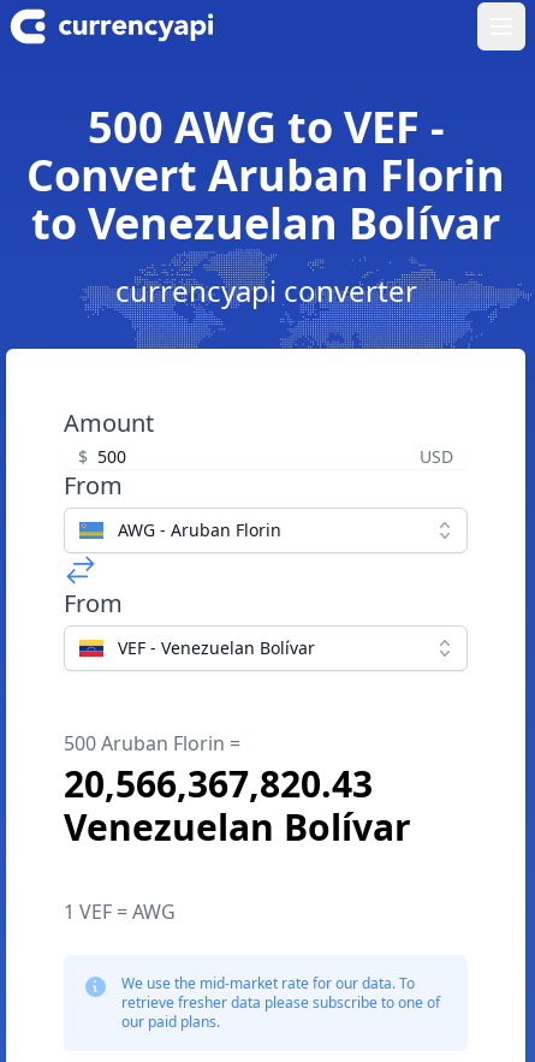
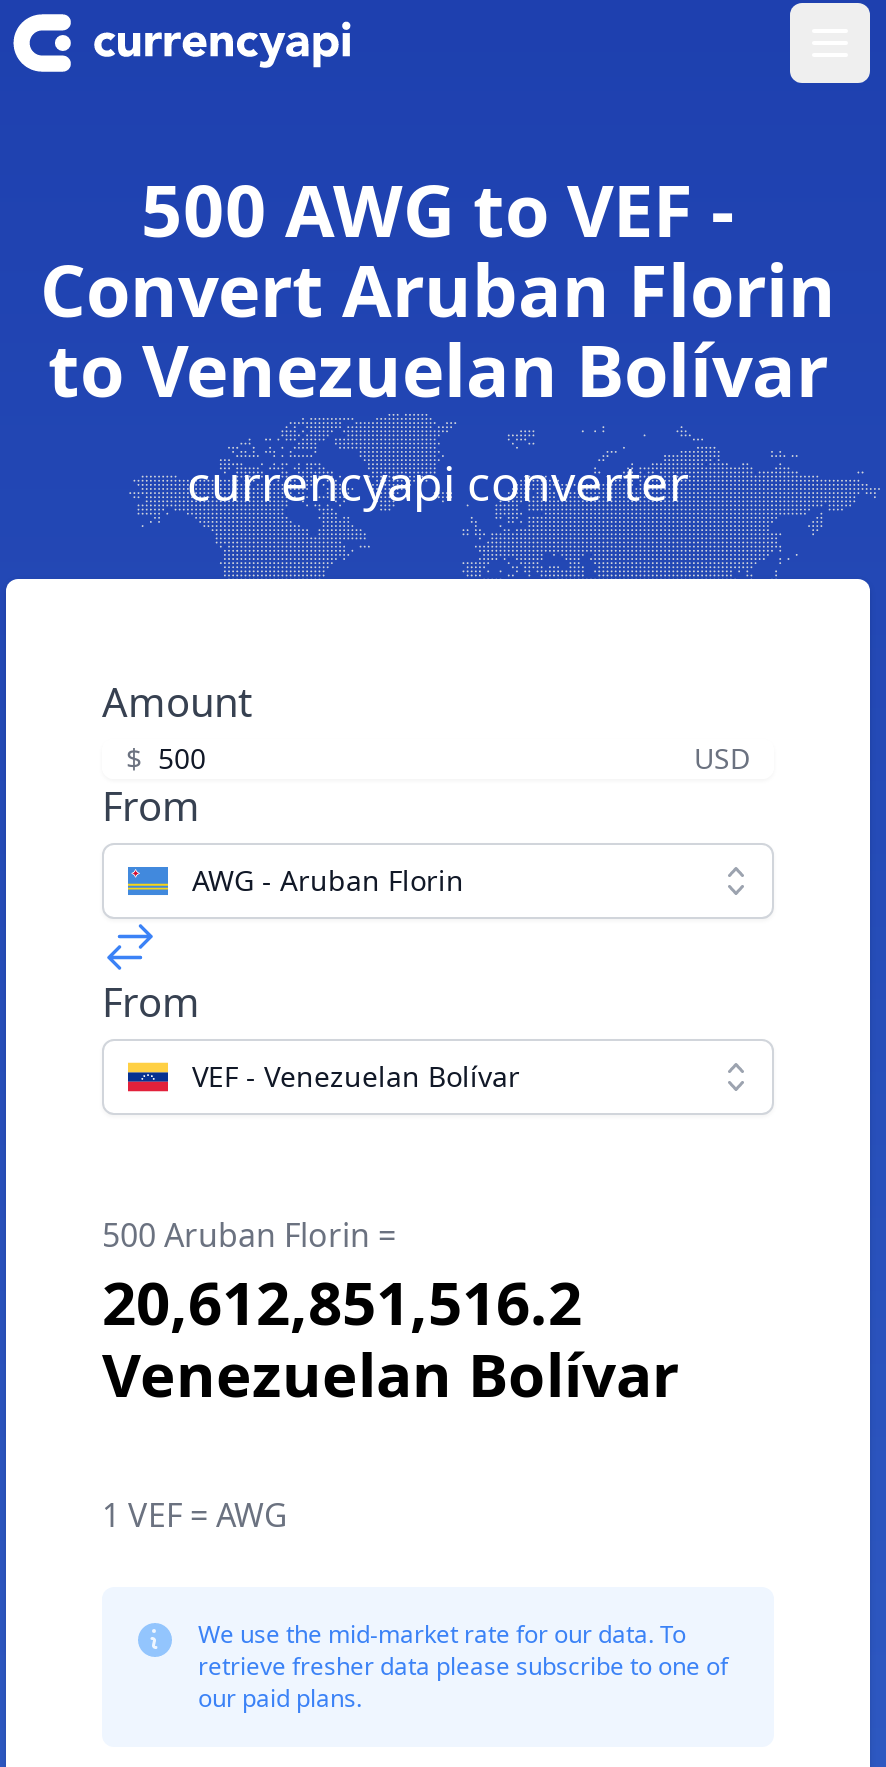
- 20,566,367,820.43
+ 20,612,851,516.2
